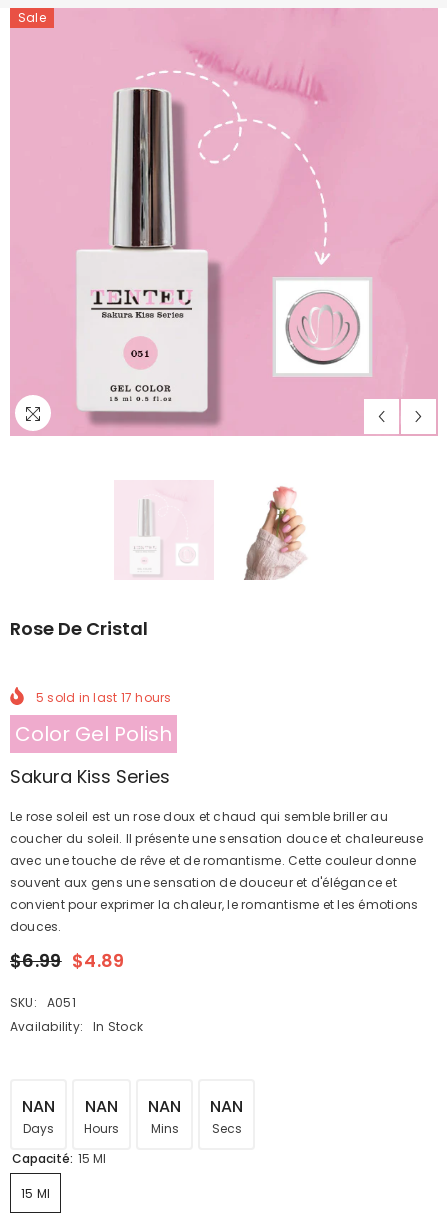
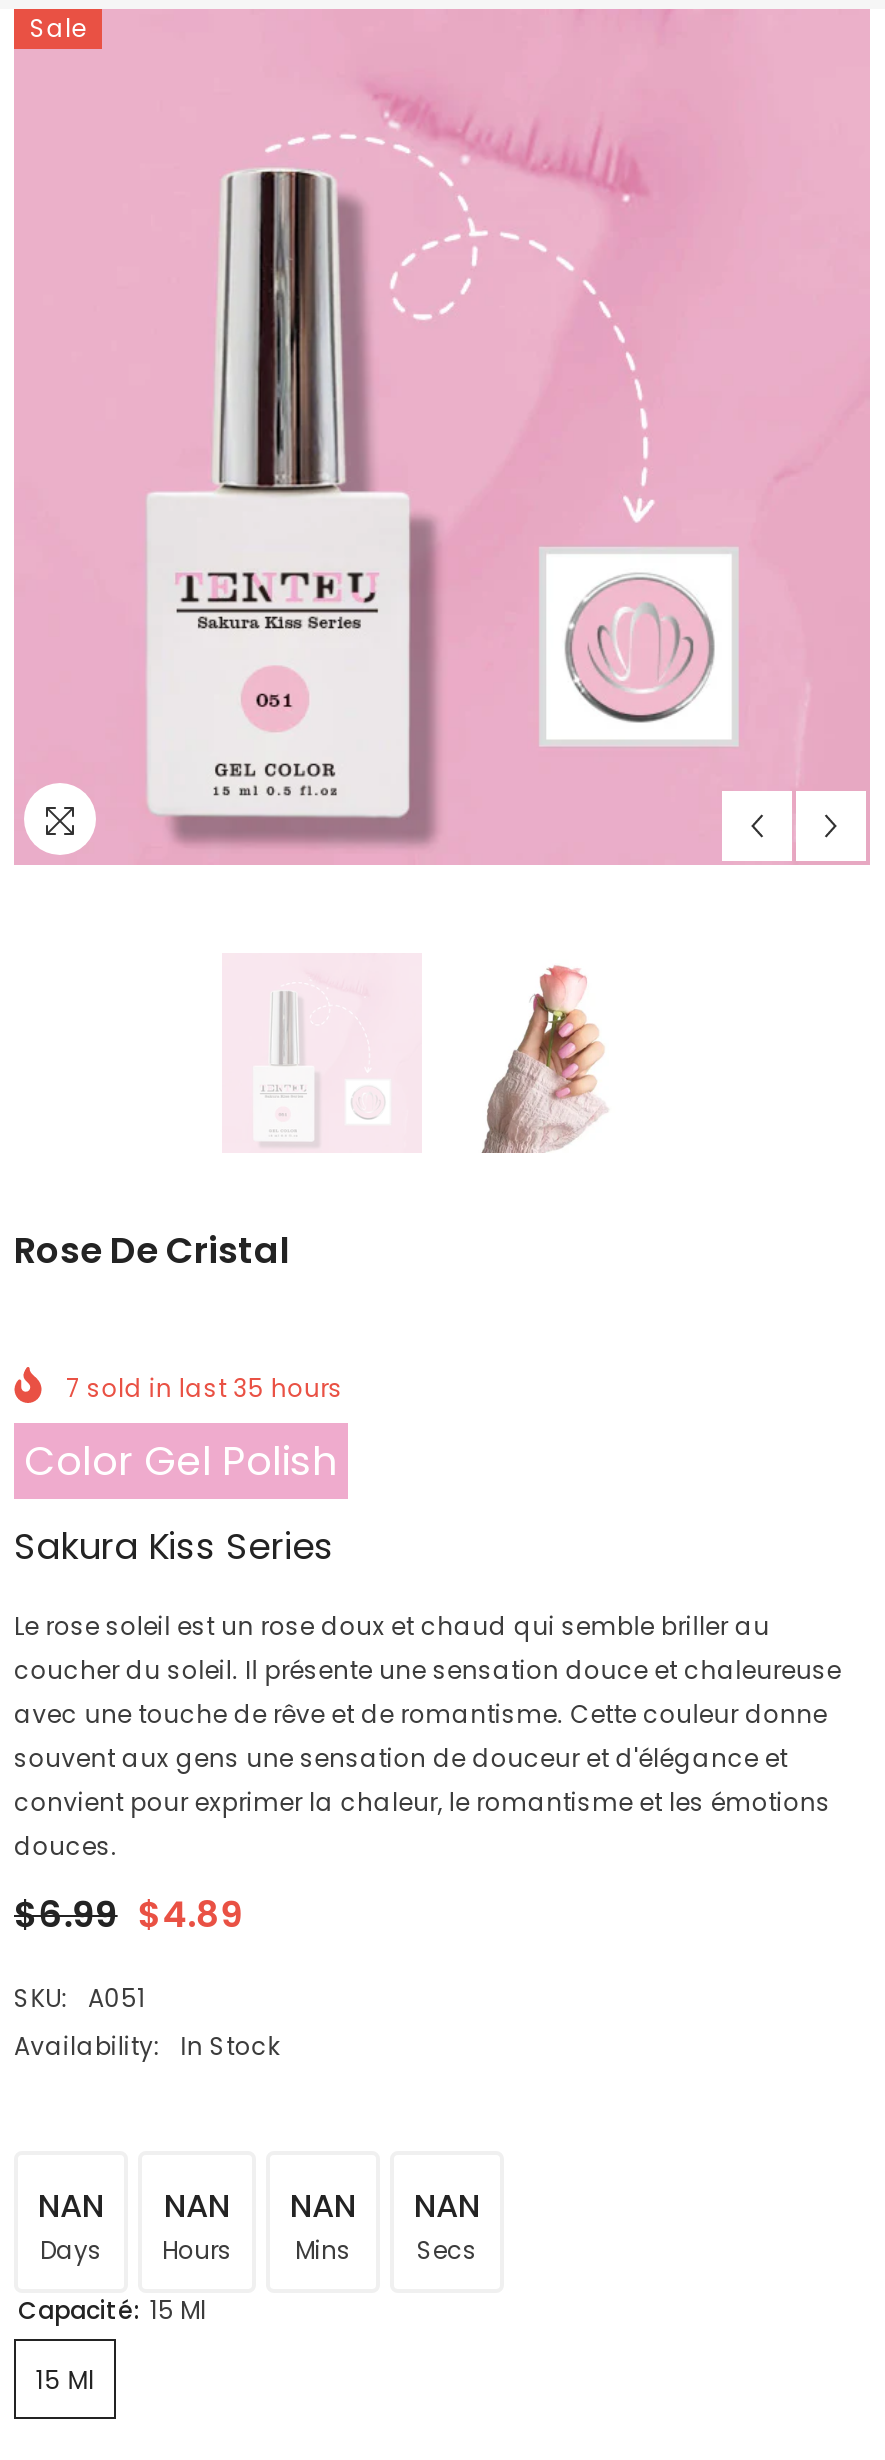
- 5 sold in last 17 hours
+ 7 sold in last 35 hours
